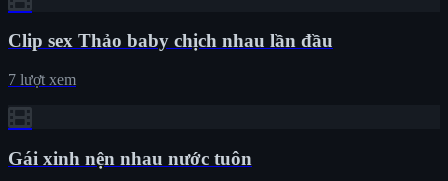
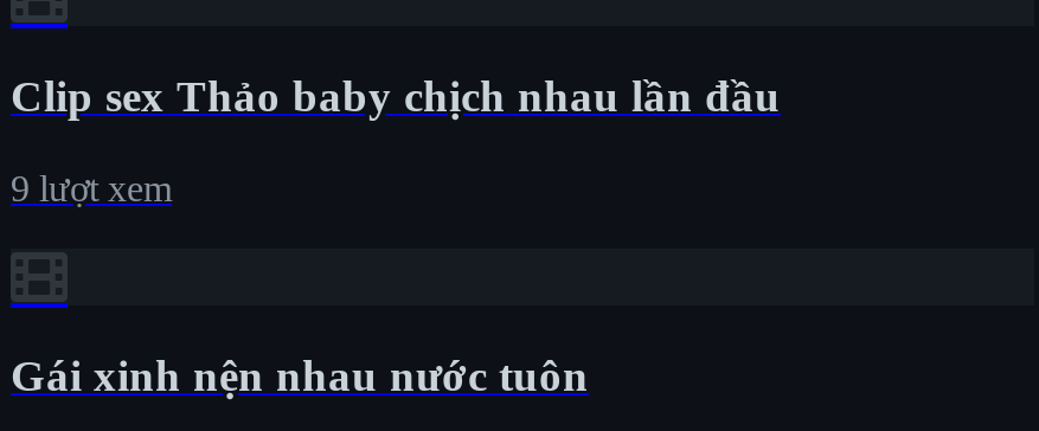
- 7 lượt xem
+ 9 lượt xem
